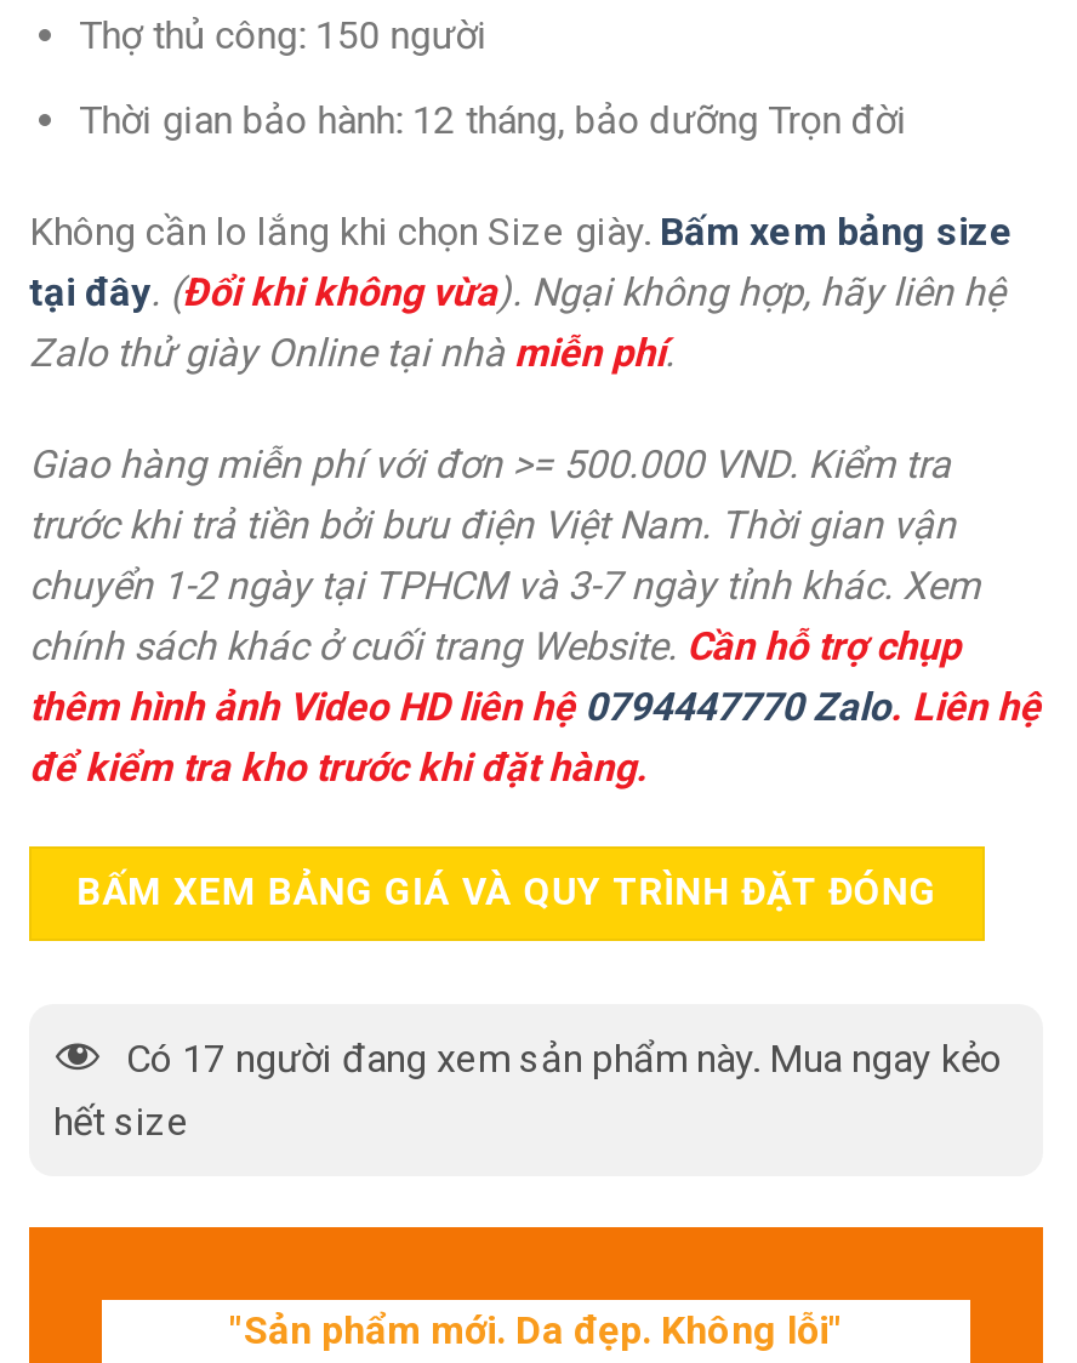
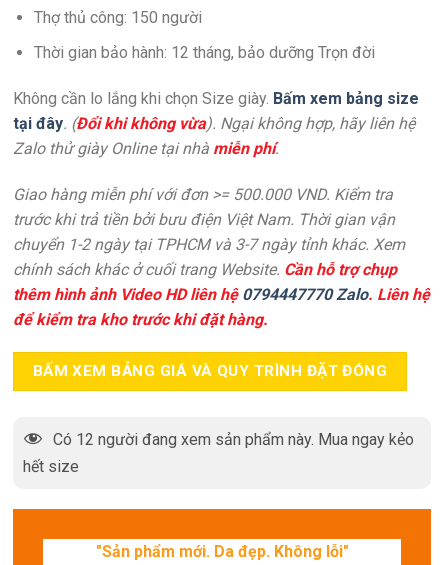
- Có 17 người đang xem sản phẩm này. Mua ngay kẻo
+ Có 12 người đang xem sản phẩm này. Mua ngay kẻo
